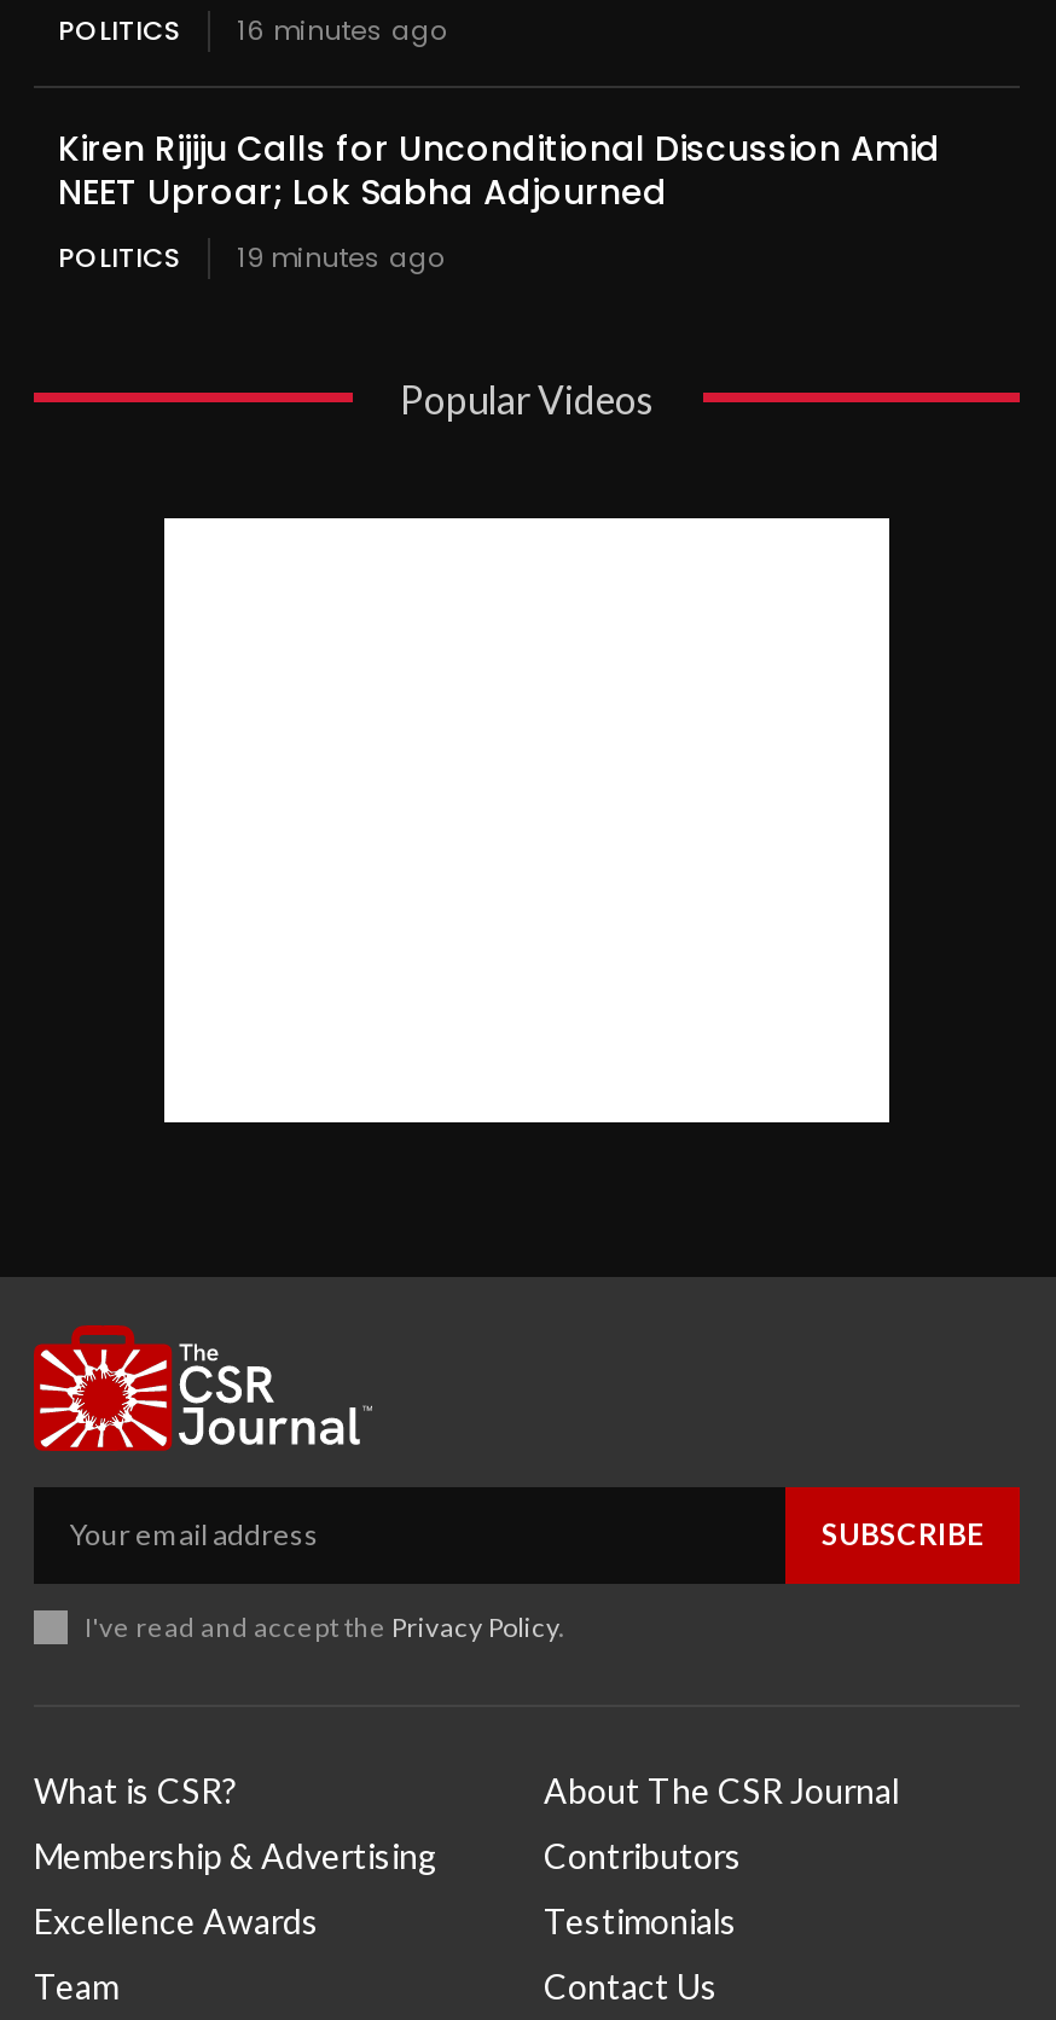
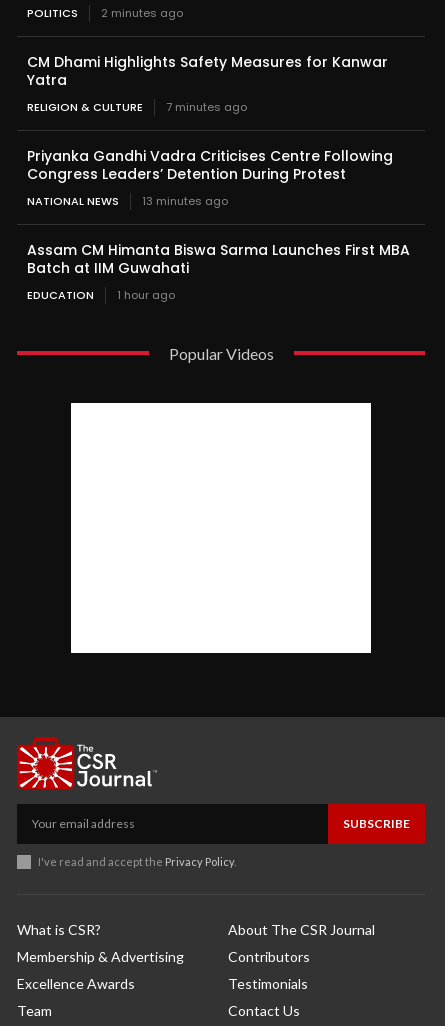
- 16 minutes ago
- Kiren Rijiju Calls for Unconditional Discussion Amid
- NEET Uproar; Lok Sabha Adjourned
- POLITICS
- 19 minutes ago
+ 2 minutes ago
+ CM Dhami Highlights Safety Measures for Kanwar
+ Yatra
+ RELIGION & CULTURE
+ 7 minutes ago
+ Priyanka Gandhi Vadra Criticises Centre Following
+ Congress Leaders’ Detention During Protest
+ NATIONAL NEWS
+ 13 minutes ago
+ Assam CM Himanta Biswa Sarma Launches First MBA
+ Batch at IIM Guwahati
+ EDUCATION
+ 1 hour ago
